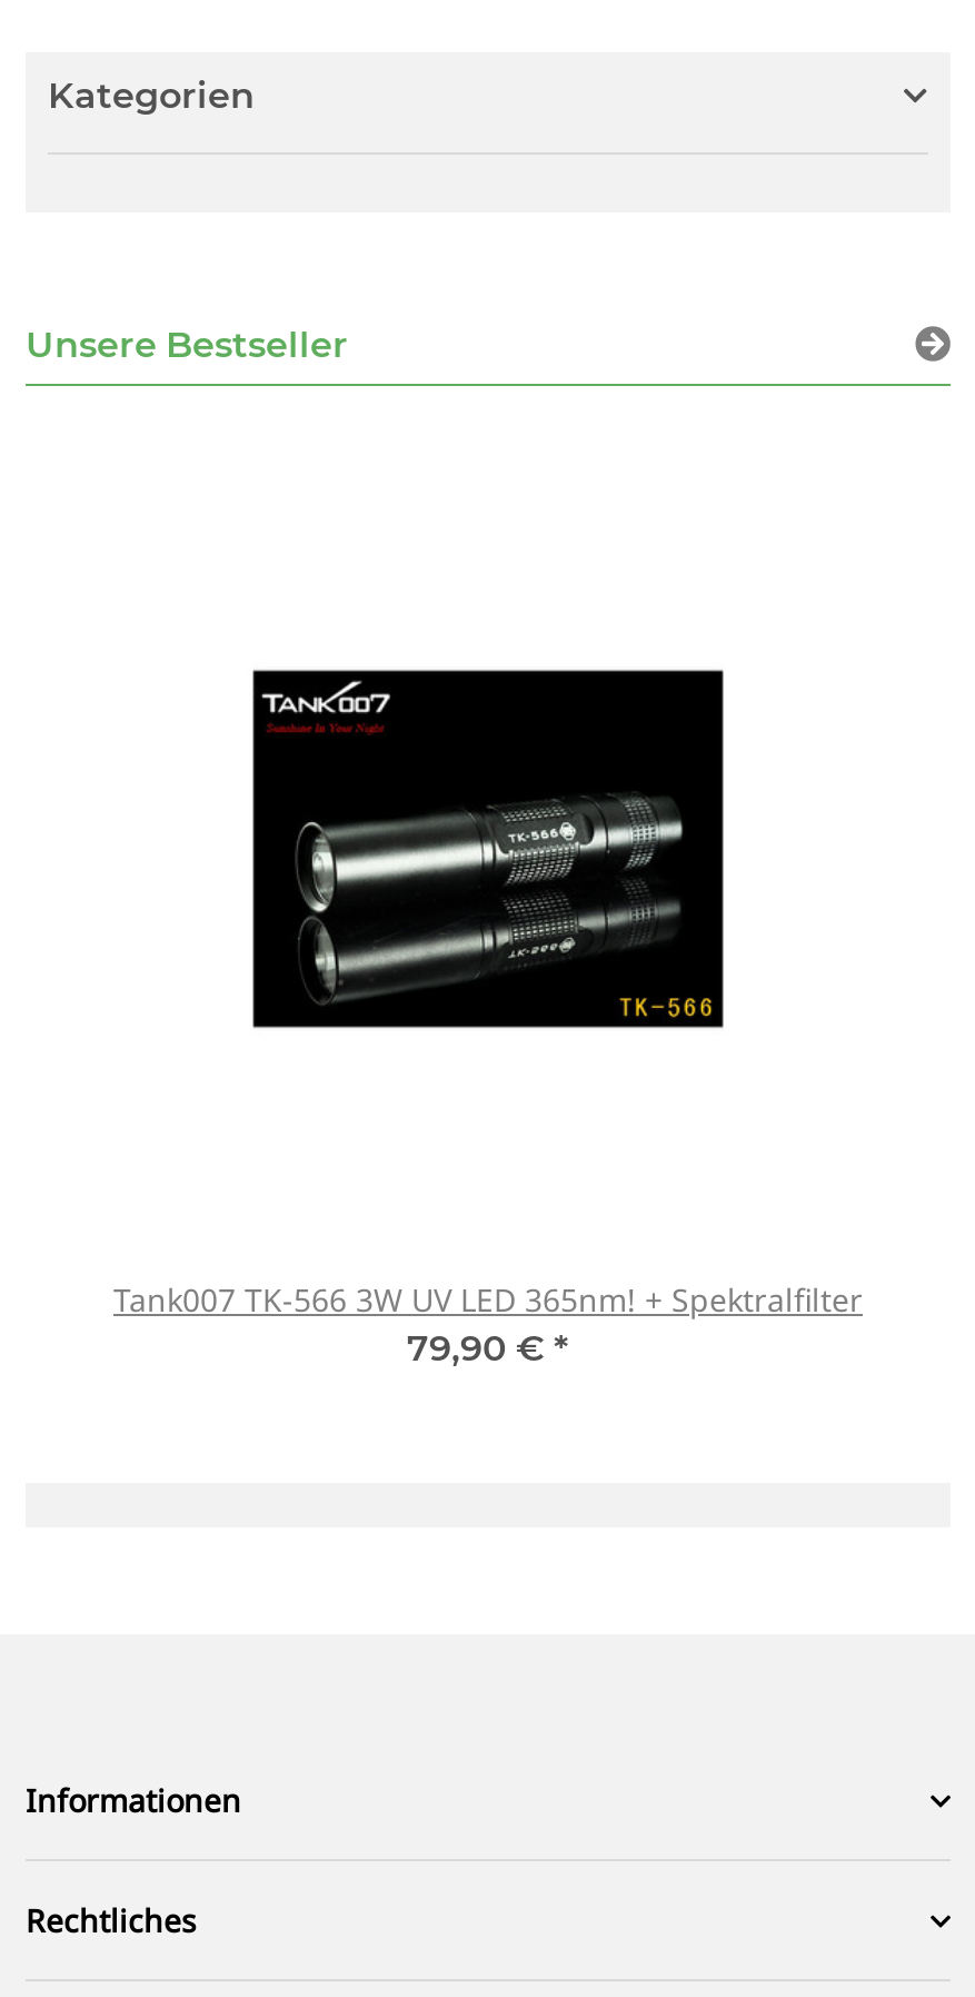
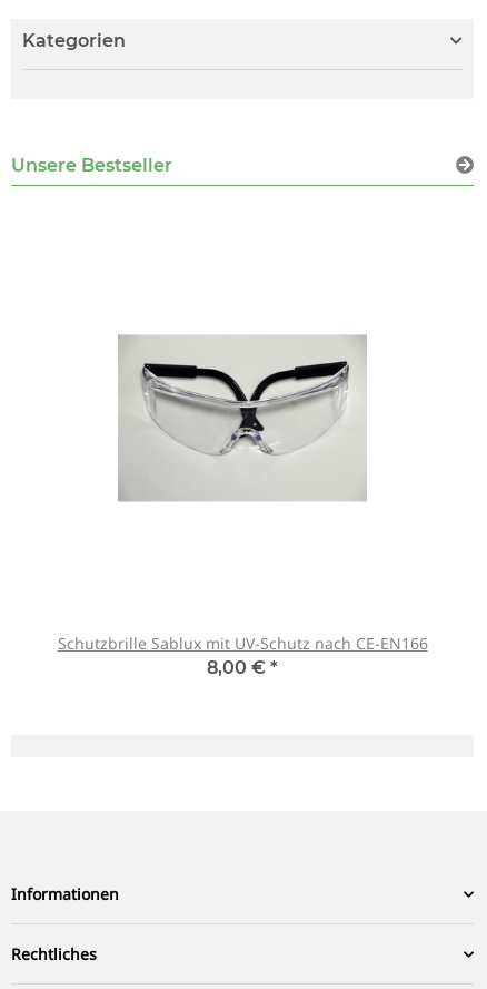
- [image]
+ [image]

- Tank007 TK-566 3W UV LED 365nm! + Spektralfilter
- 79,90 €*
+ Schutzbrille Sablux mit UV-Schutz nach CE-EN166
+ 8,00 €*
